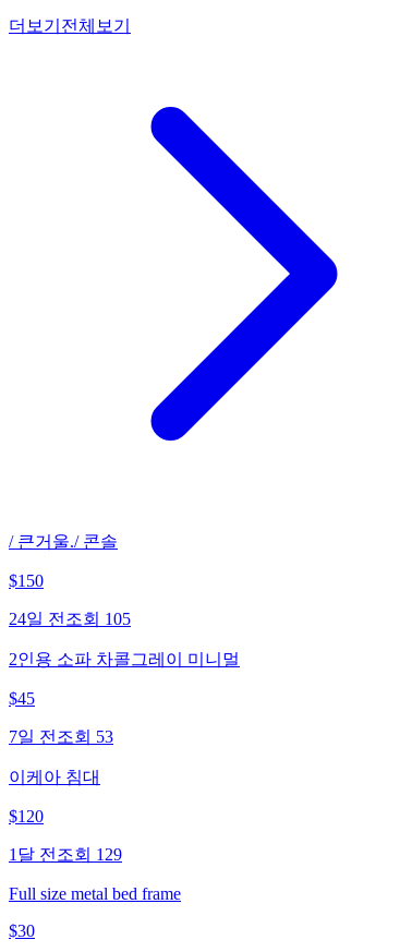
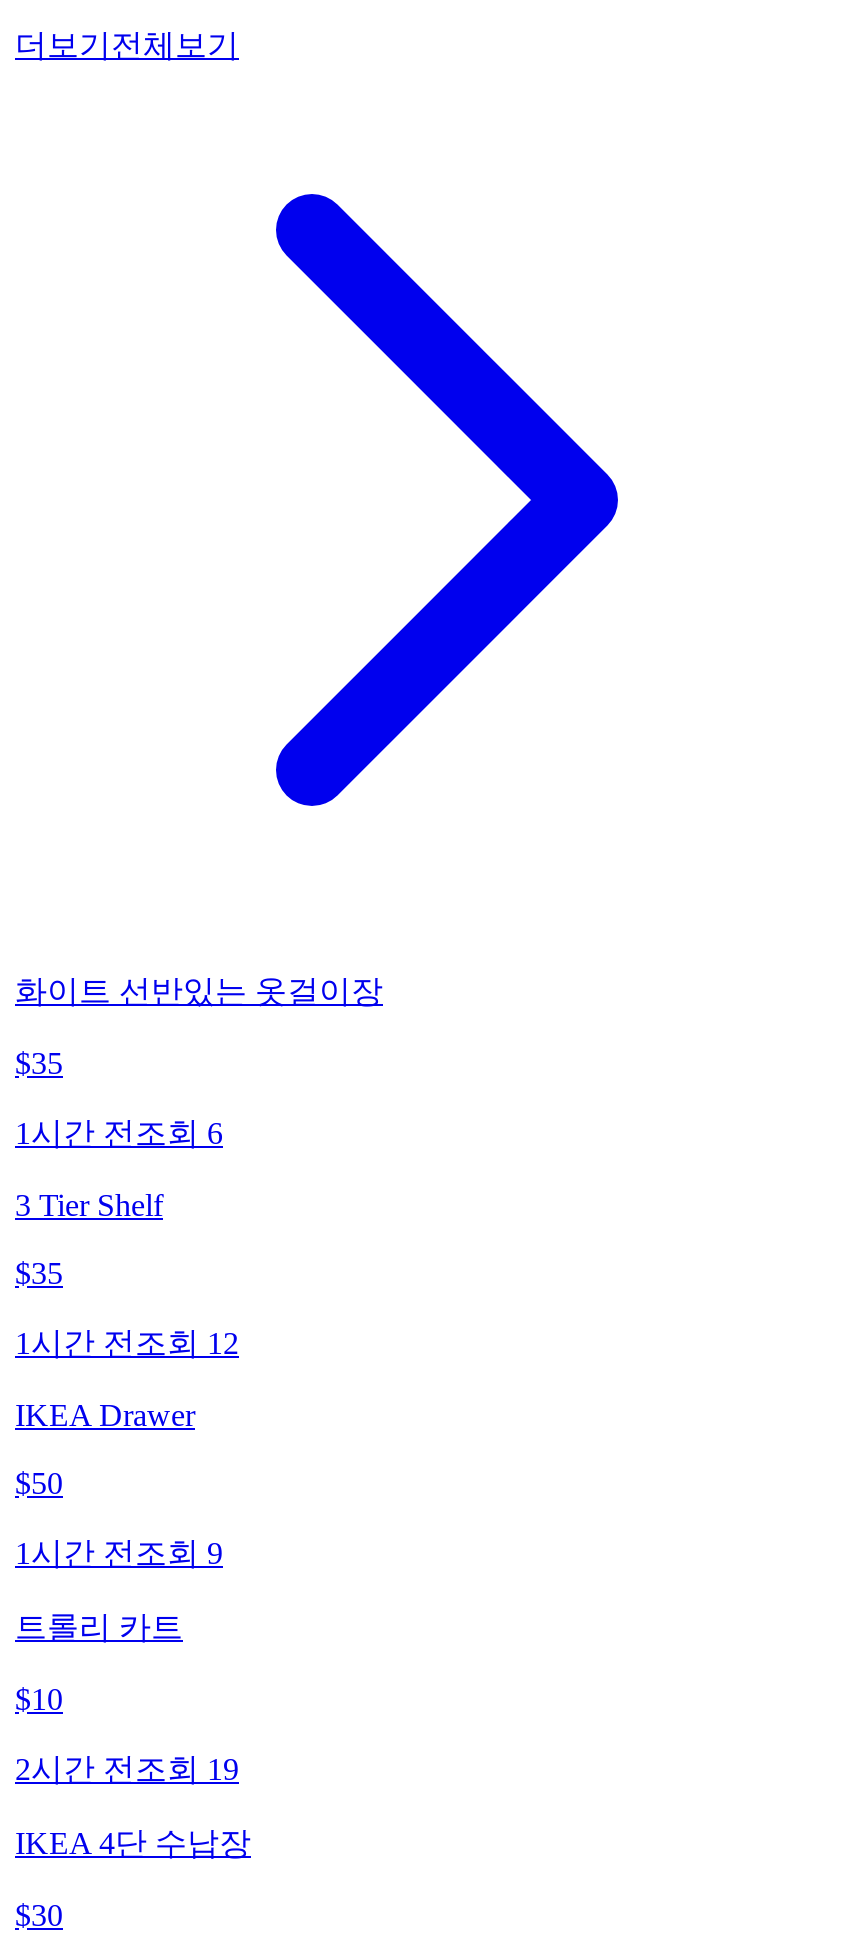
- / 큰거울./ 콘솔
- $150
- 24일 전 조회 105
- 2인용 소파 차콜그레이 미니멀
- $45
- 7일 전 조회 53
- 이케아 침대
- $120
- 1달 전 조회 129
- Full size metal bed frame
+ 화이트 선반있는 옷걸이장
+ $35
+ 1시간 전 조회 6
+ 3 Tier Shelf
+ $35
+ 1시간 전 조회 12
+ IKEA Drawer
+ $50
+ 1시간 전 조회 9
+ 트롤리 카트
+ $10
+ 2시간 전 조회 19
+ IKEA 4단 수납장
